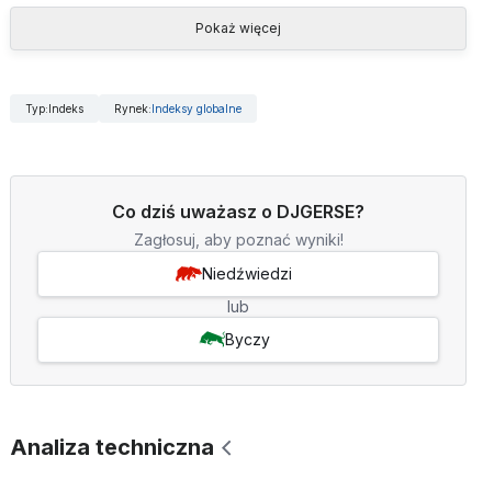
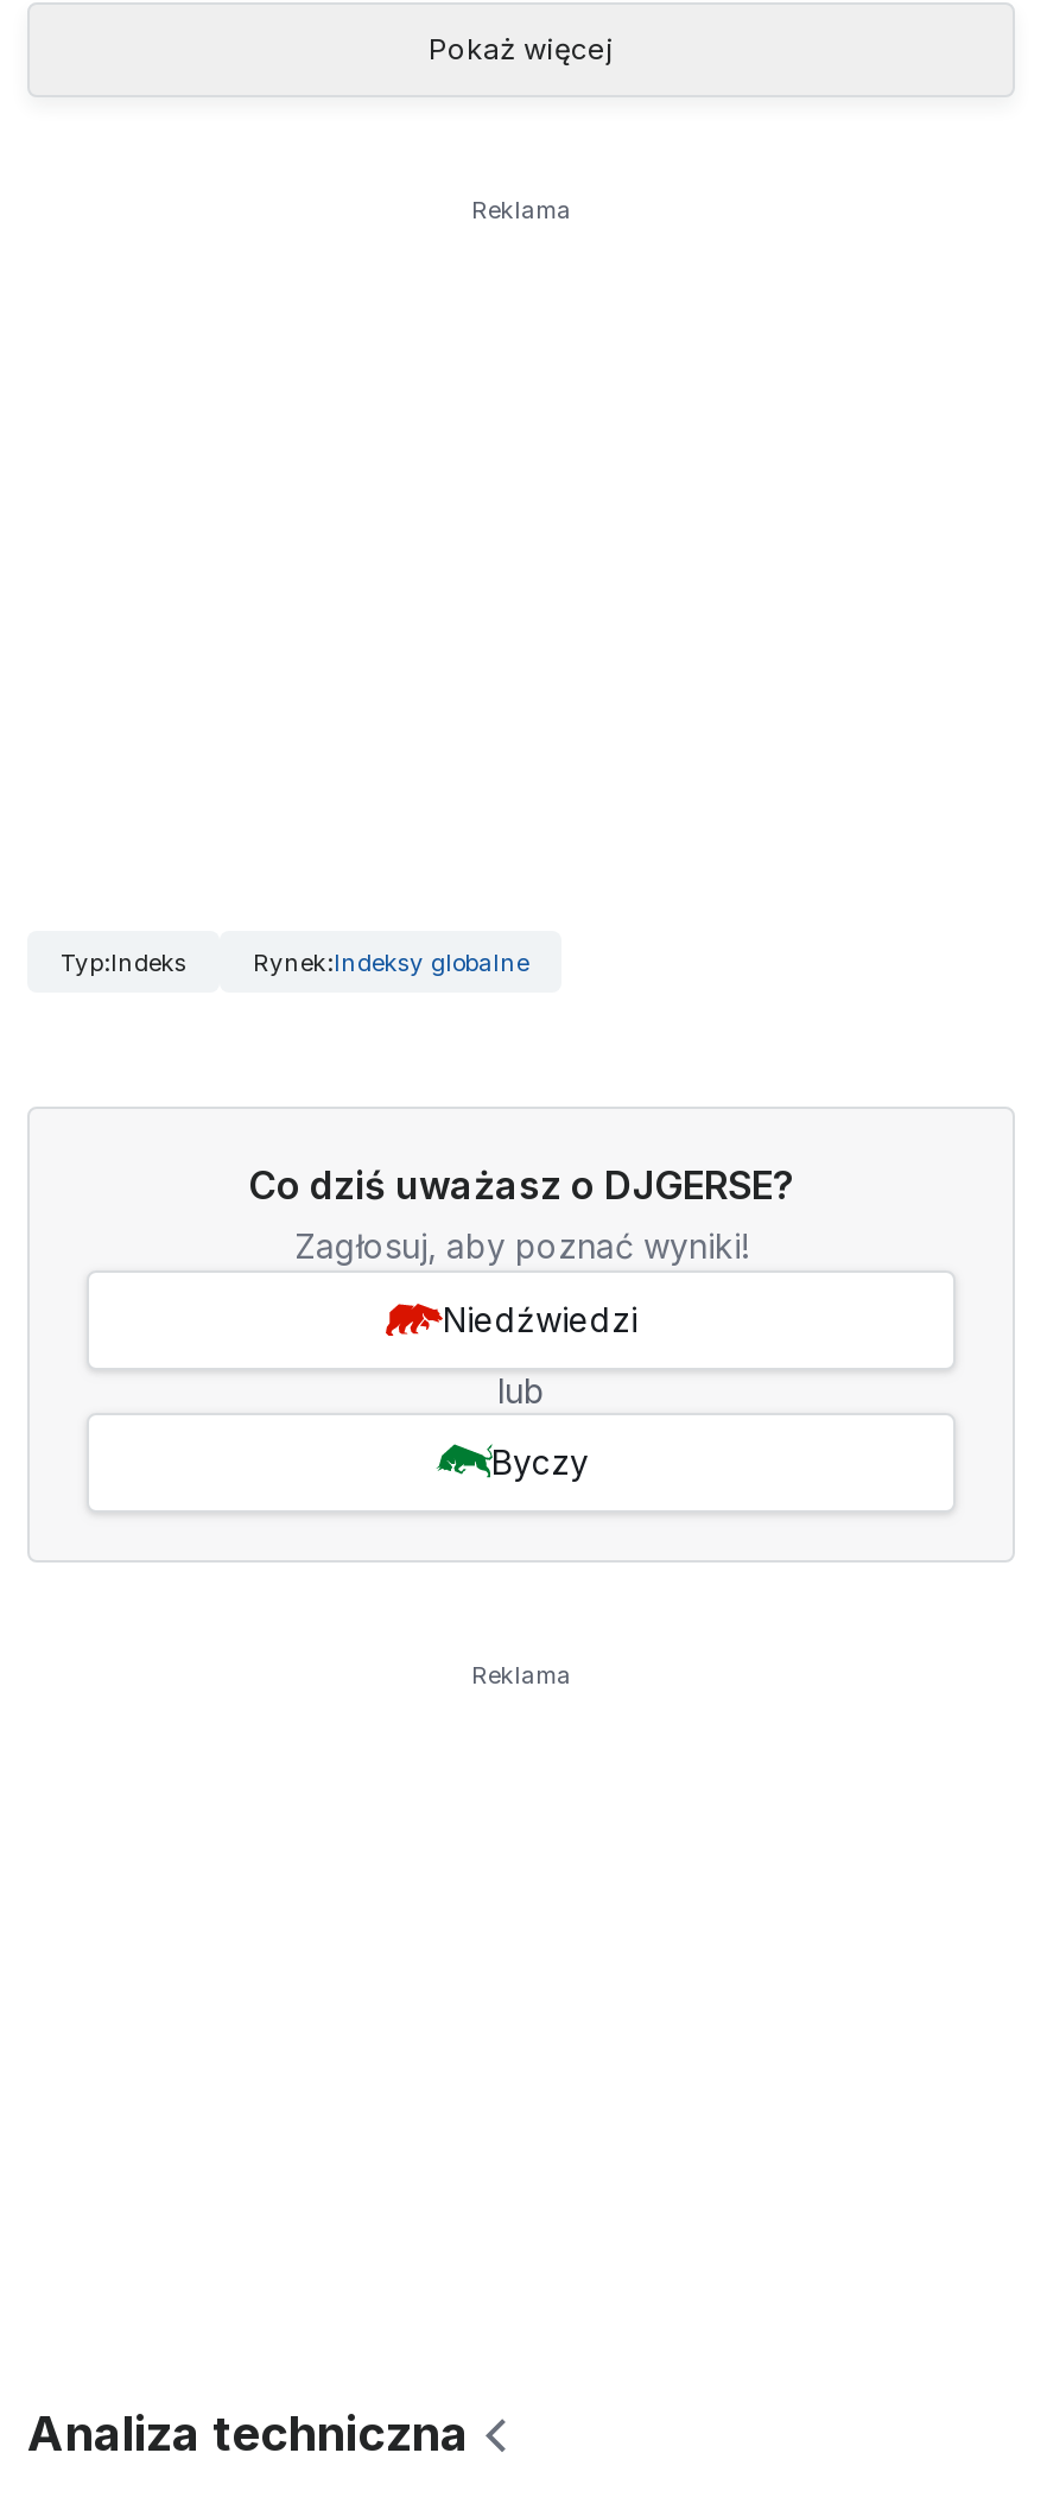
+ Reklama

+ Reklama
